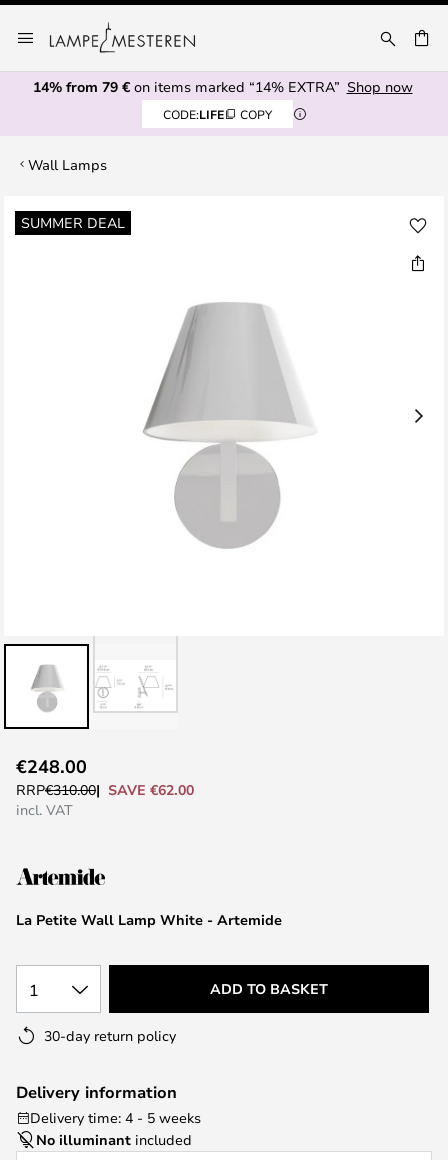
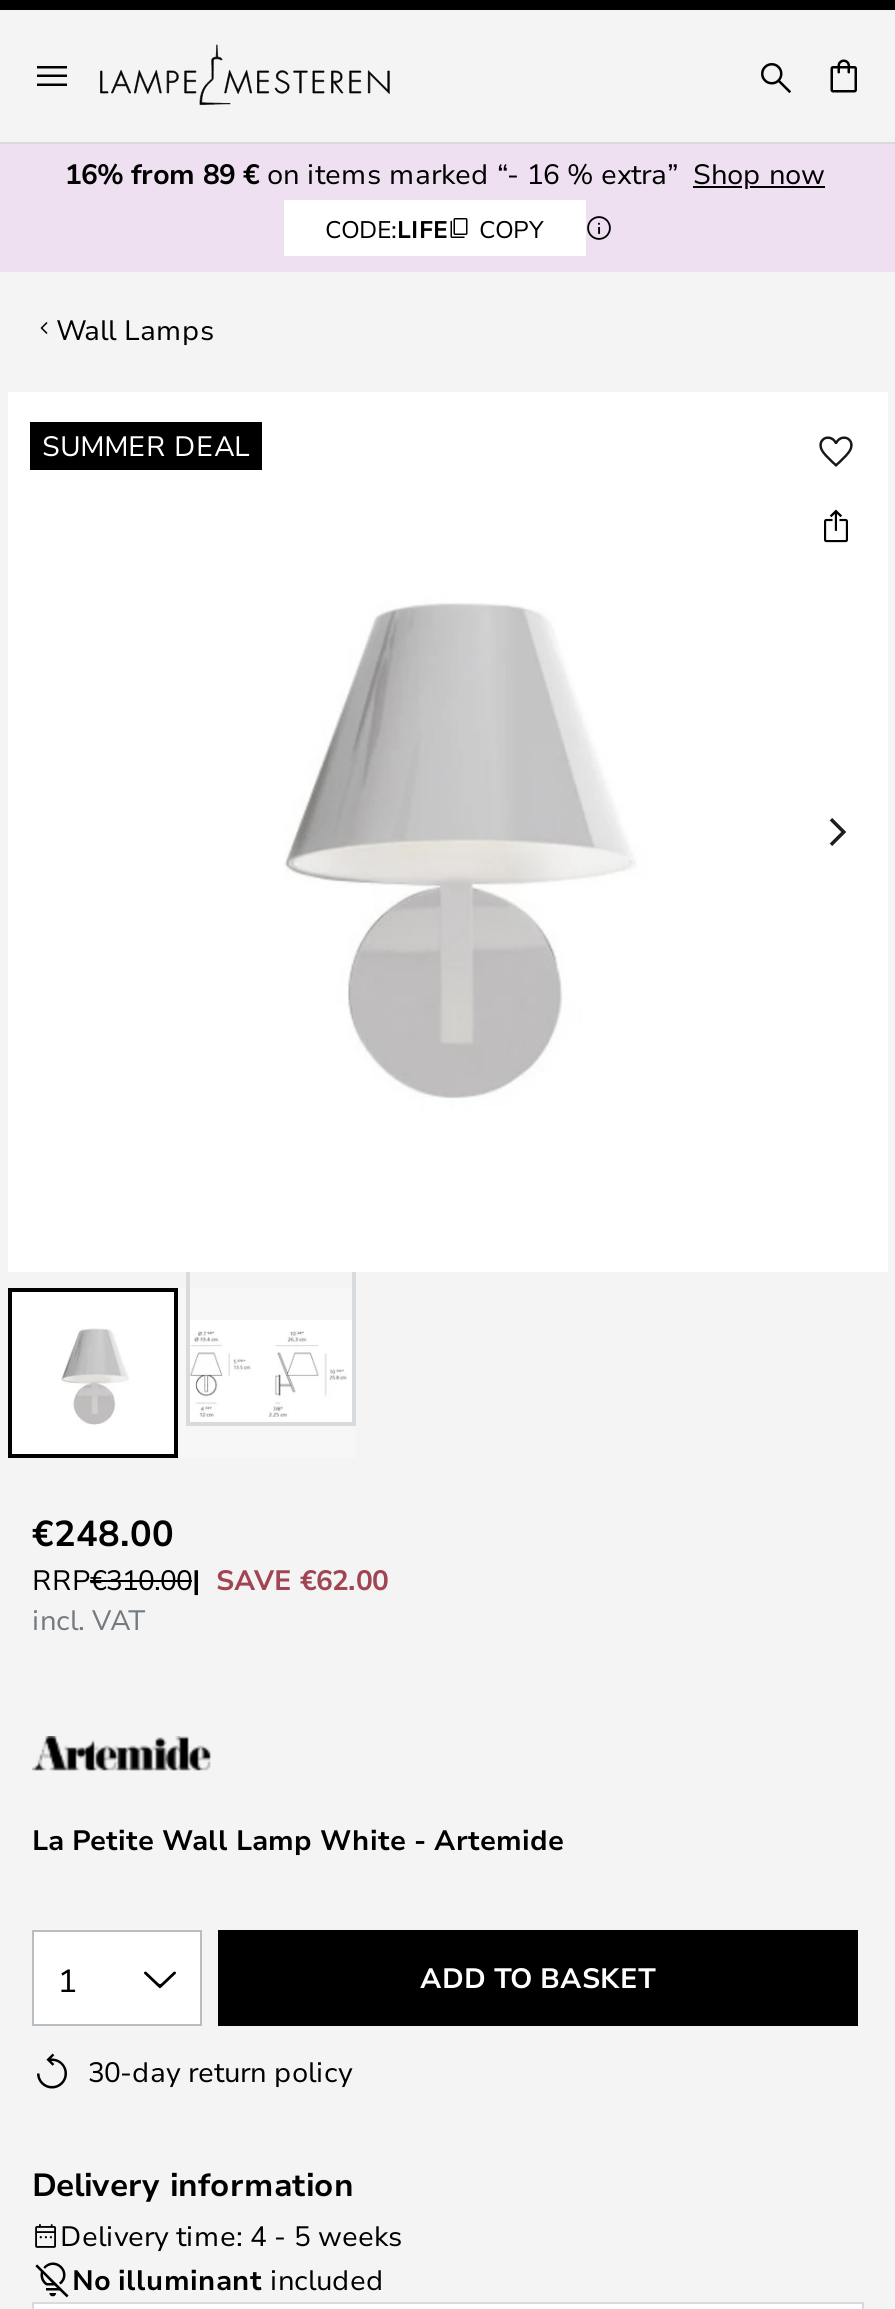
- 14% from 79 €on items marked “14% EXTRA” Shop now
+ 16% from 89 €on items marked “- 16 % extra” Shop now
